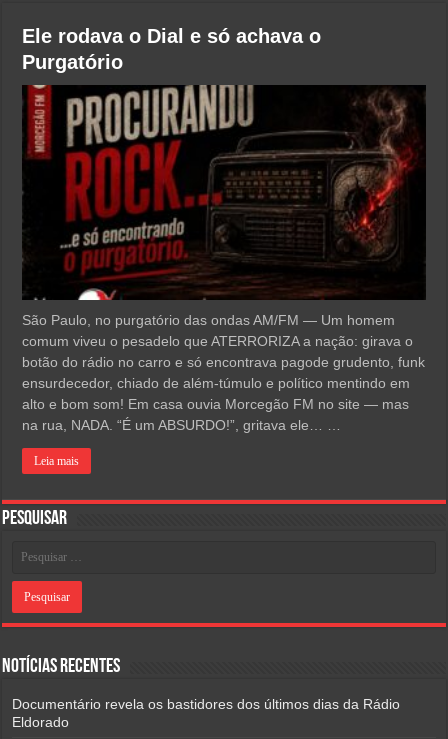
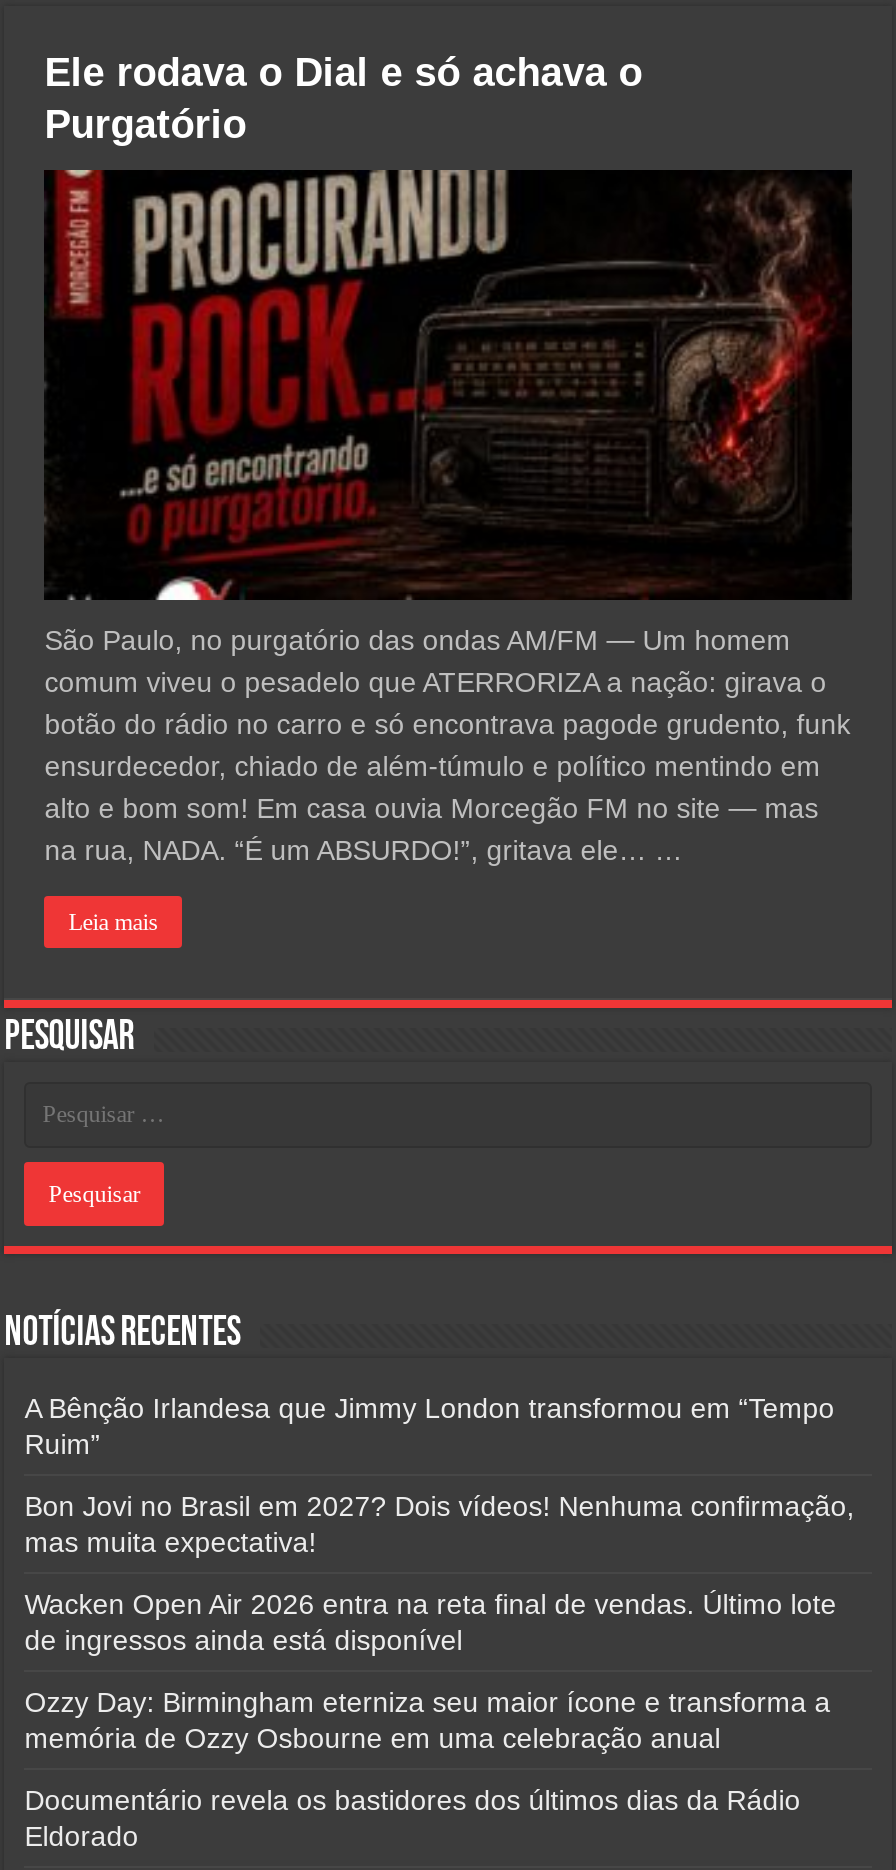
+ A Bênção Irlandesa que Jimmy London transformou em “Tempo
+ Ruim”
+ Bon Jovi no Brasil em 2027? Dois vídeos! Nenhuma confirmação,
+ mas muita expectativa!
+ Wacken Open Air 2026 entra na reta final de vendas. Último lote
+ de ingressos ainda está disponível
+ Ozzy Day: Birmingham eterniza seu maior ícone e transforma a
+ memória de Ozzy Osbourne em uma celebração anual
